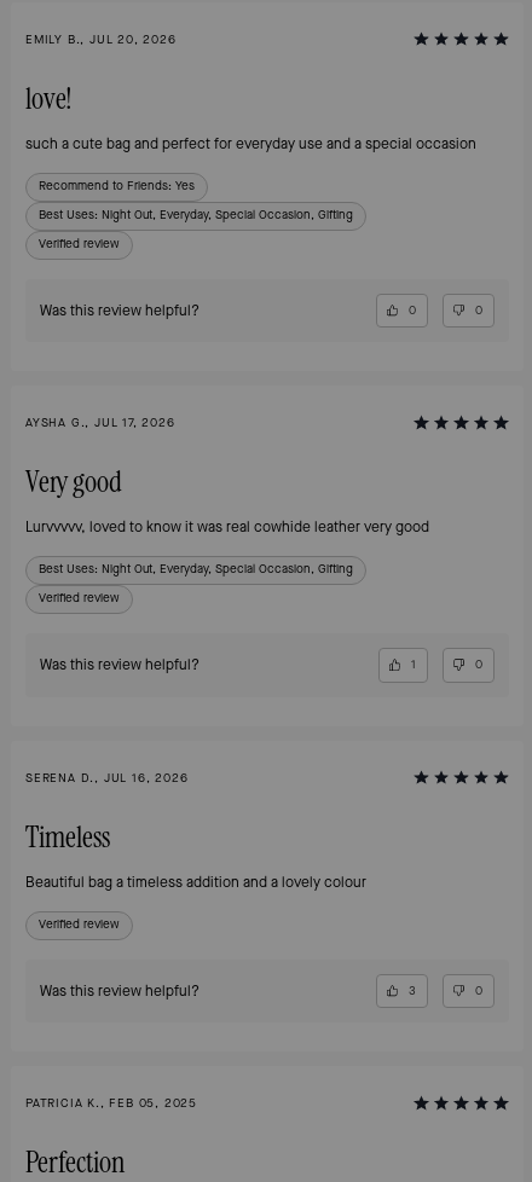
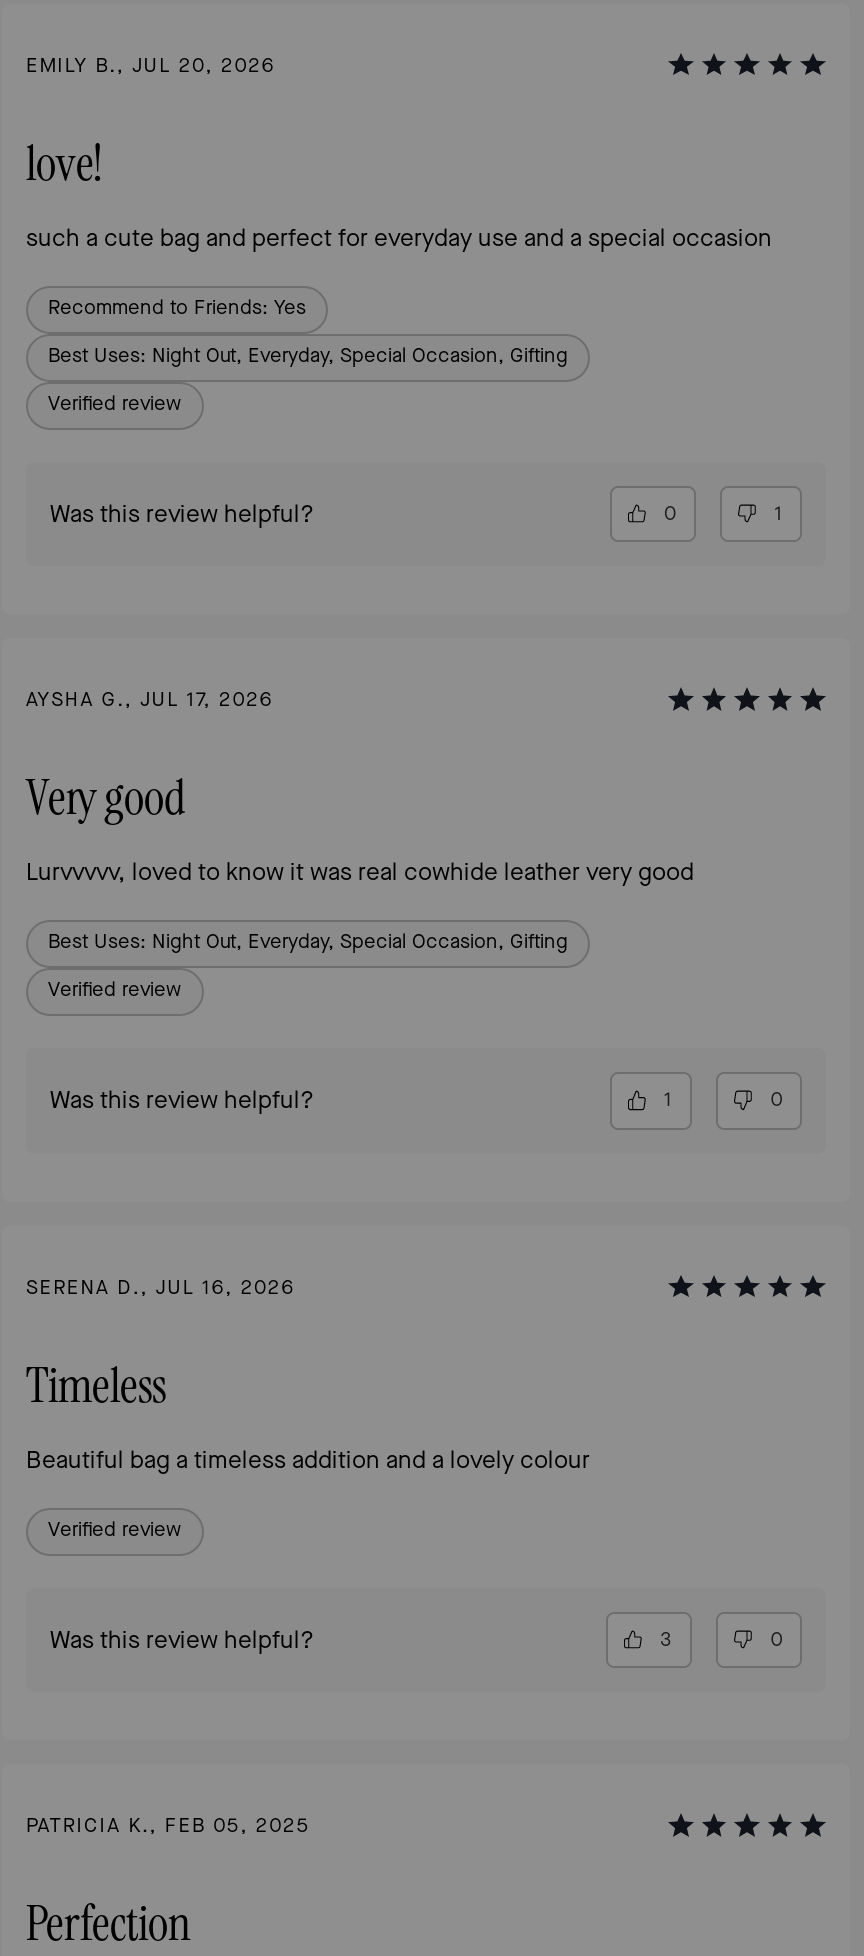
- 0
+ 1
